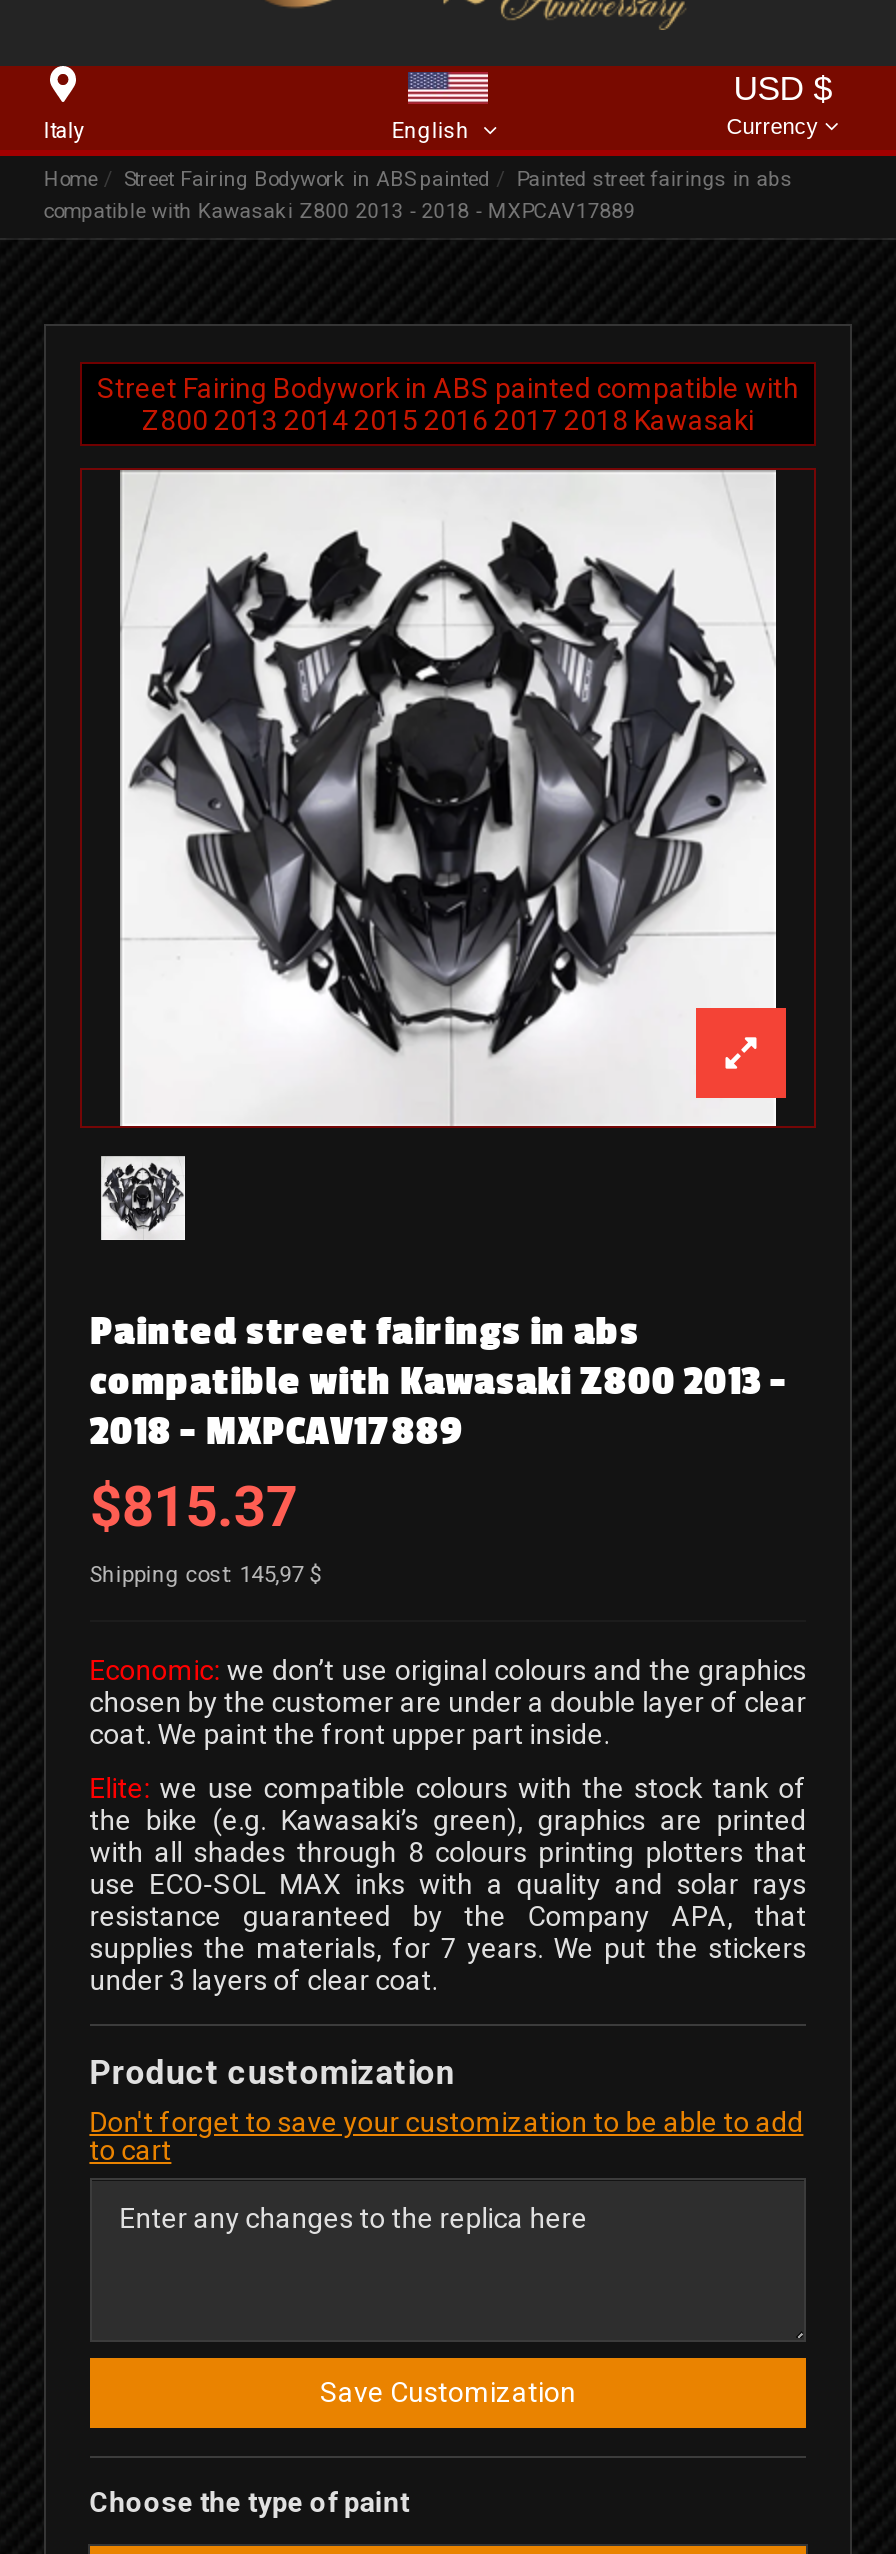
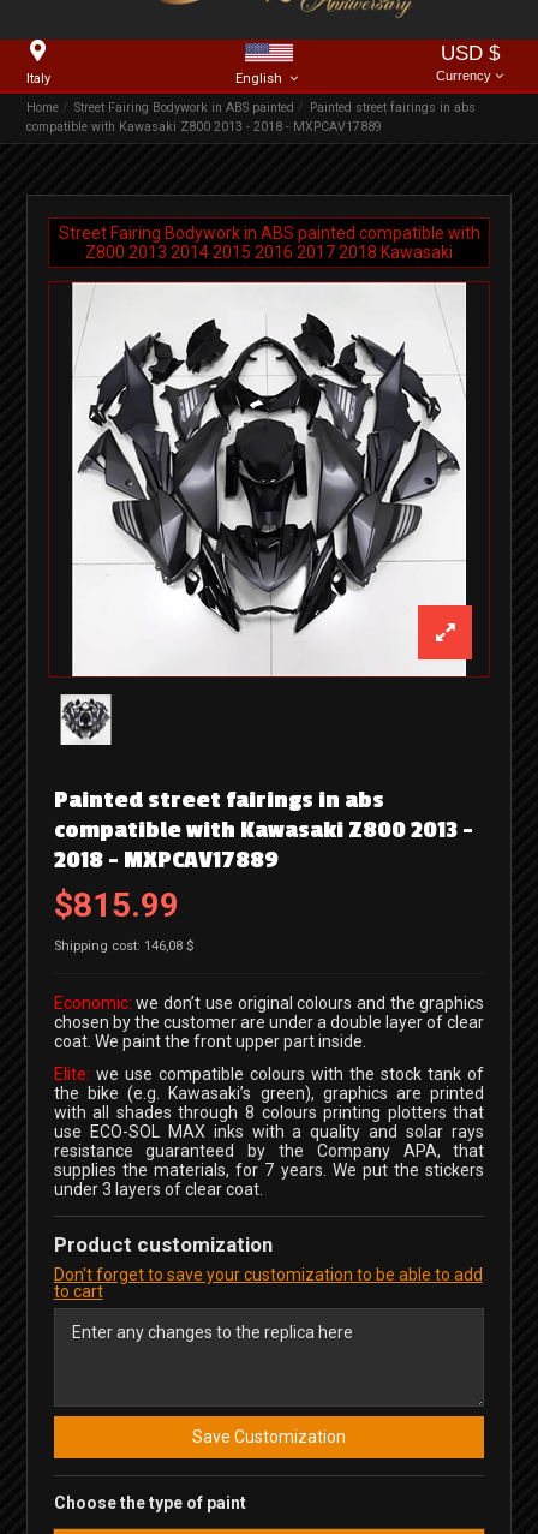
- $815.37
+ $815.99

- Shipping cost: 145,97 $
+ Shipping cost: 146,08 $
